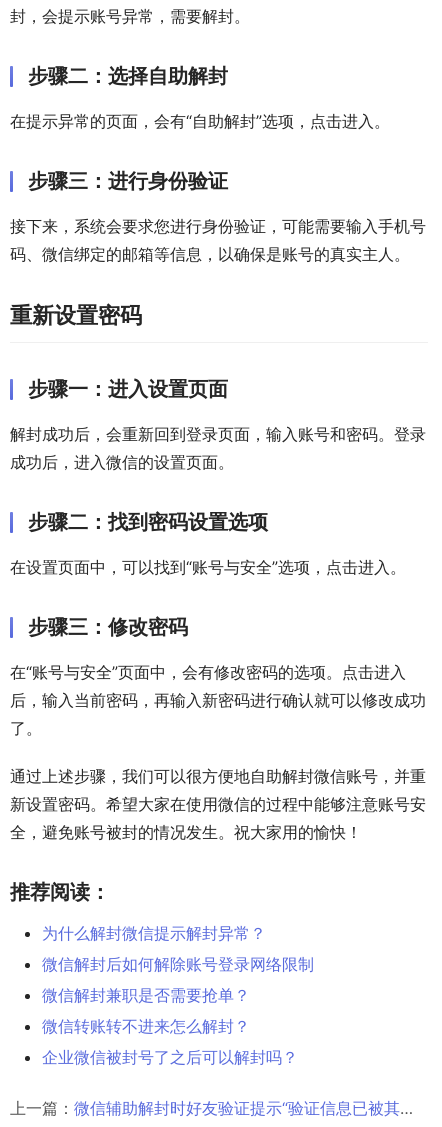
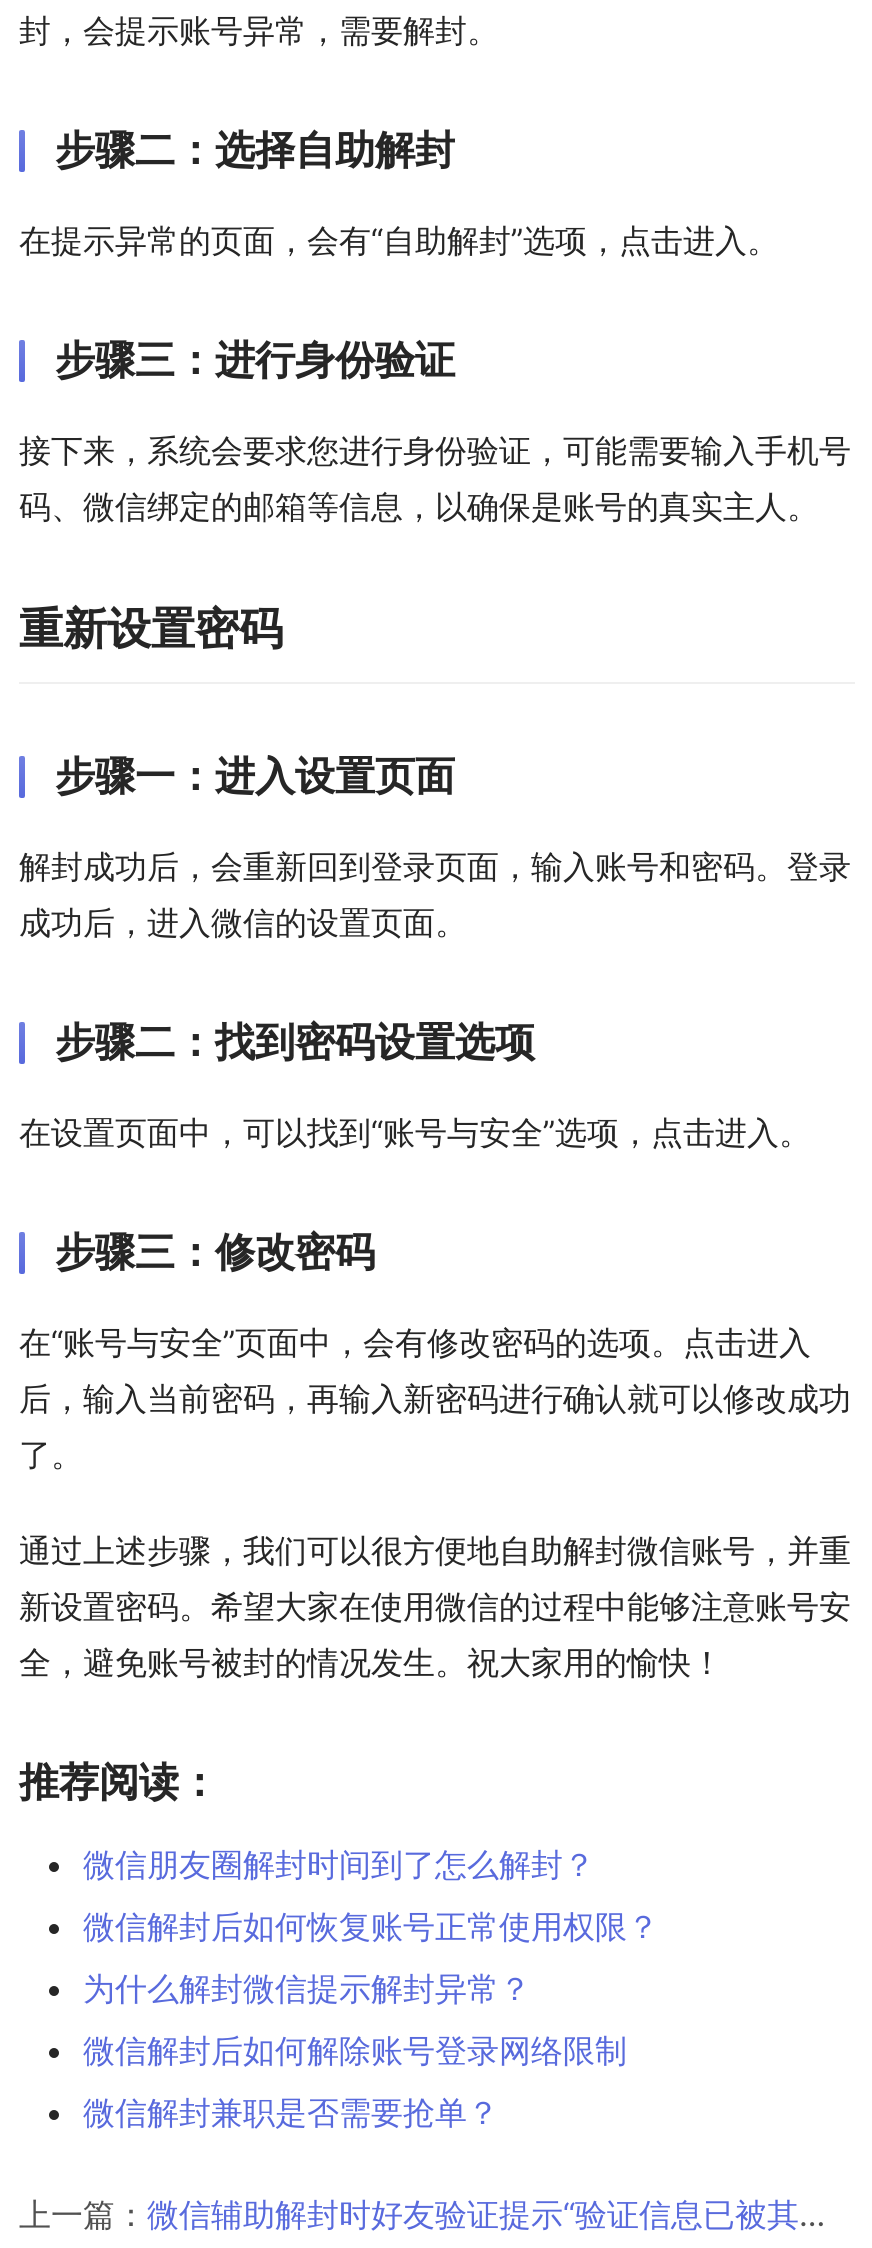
+ 微信朋友圈解封时间到了怎么解封？
+ 微信解封后如何恢复账号正常使用权限？

moved down: 为什么解封微信提示解封异常？ | 微信解封后如何解除账号登录网络限制 | 微信解封兼职是否需要抢单？

- 微信转账转不进来怎么解封？
- 企业微信被封号了之后可以解封吗？
